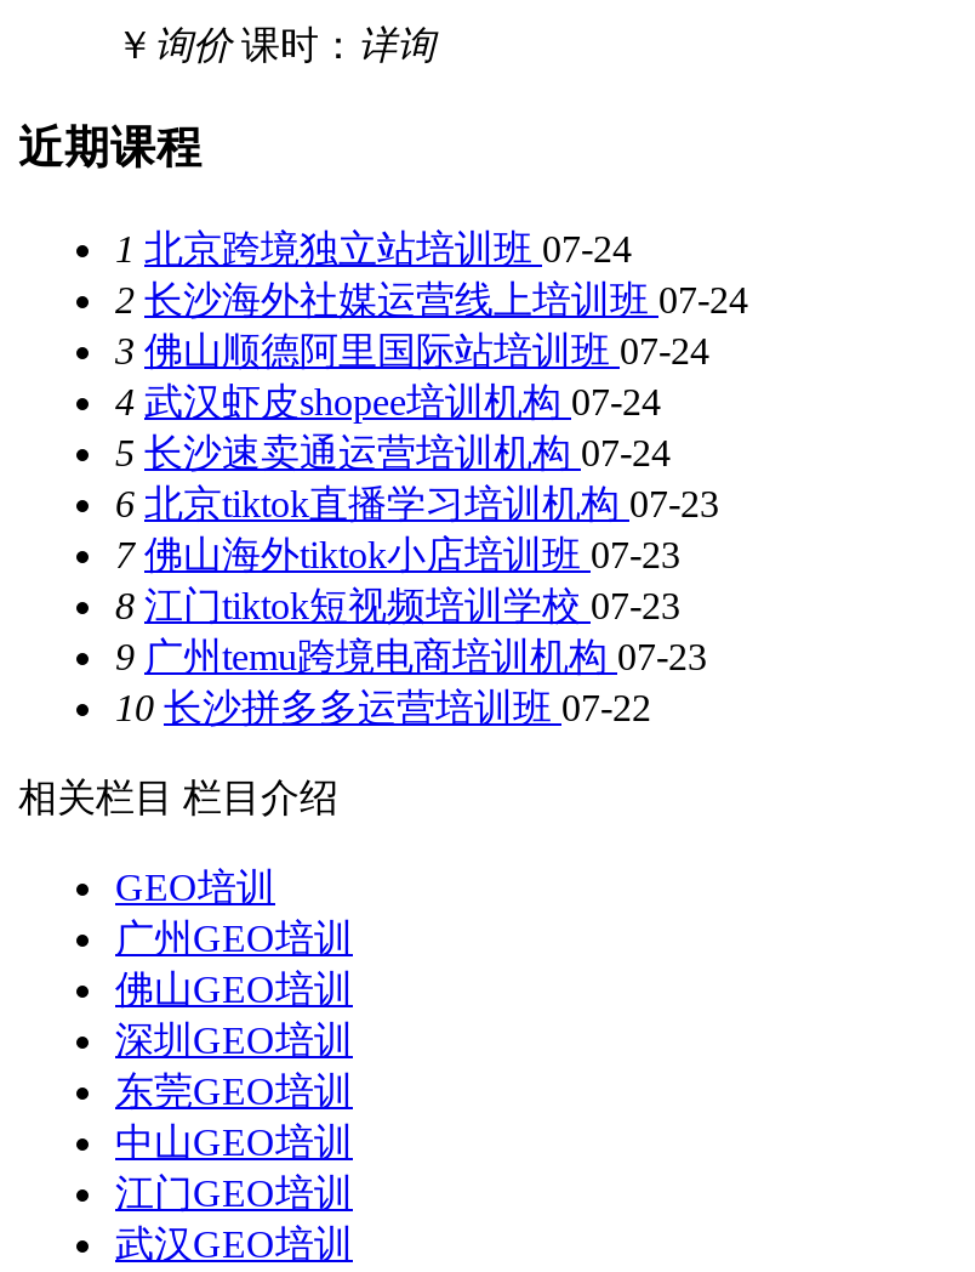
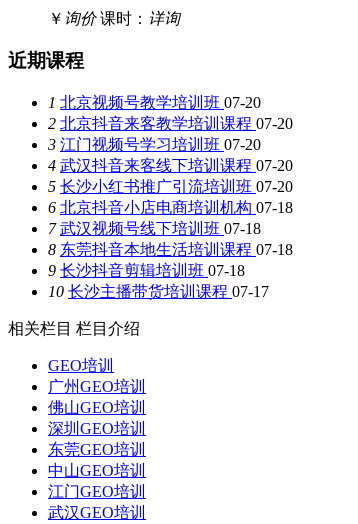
- 1 北京跨境独立站培训班07-24
- 2 长沙海外社媒运营线上培训班07-24
- 3 佛山顺德阿里国际站培训班07-24
- 4 武汉虾皮shopee培训机构07-24
- 5 长沙速卖通运营培训机构07-24
- 6 北京tiktok直播学习培训机构07-23
- 7 佛山海外tiktok小店培训班07-23
- 8 江门tiktok短视频培训学校07-23
- 9 广州temu跨境电商培训机构07-23
- 10 长沙拼多多运营培训班07-22
+ 1 北京视频号教学培训班07-20
+ 2 北京抖音来客教学培训课程07-20
+ 3 江门视频号学习培训班07-20
+ 4 武汉抖音来客线下培训课程07-20
+ 5 长沙小红书推广引流培训班07-20
+ 6 北京抖音小店电商培训机构07-18
+ 7 武汉视频号线下培训班07-18
+ 8 东莞抖音本地生活培训课程07-18
+ 9 长沙抖音剪辑培训班07-18
+ 10 长沙主播带货培训课程07-17
